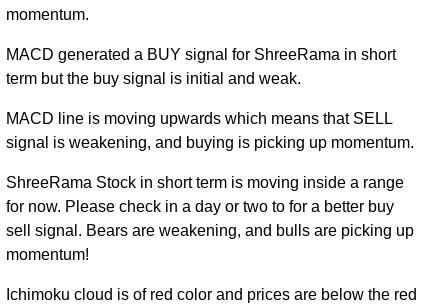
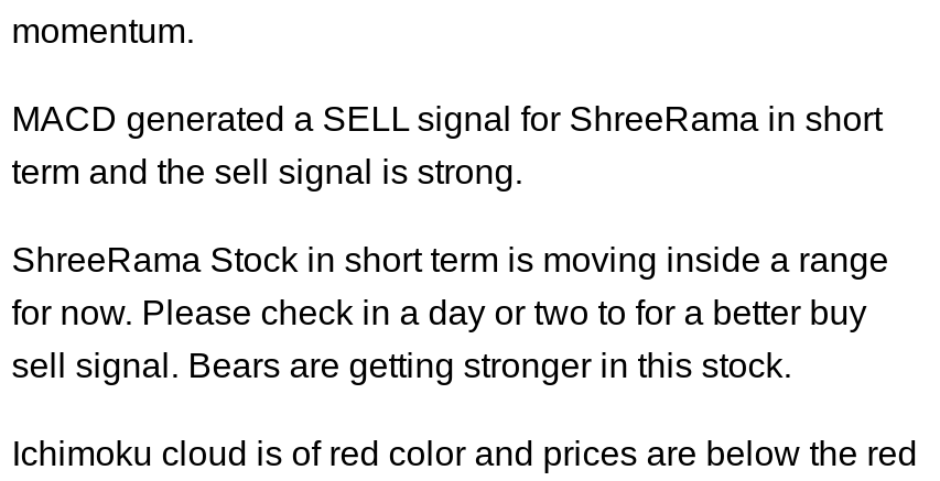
- MACD generated a BUY signal for ShreeRama in short
- term but the buy signal is initial and weak.
- MACD line is moving upwards which means that SELL
- signal is weakening, and buying is picking up momentum.
+ MACD generated a SELL signal for ShreeRama in short
+ term and the sell signal is strong.

- sell signal. Bears are weakening, and bulls are picking up
- momentum!
+ sell signal. Bears are getting stronger in this stock.
